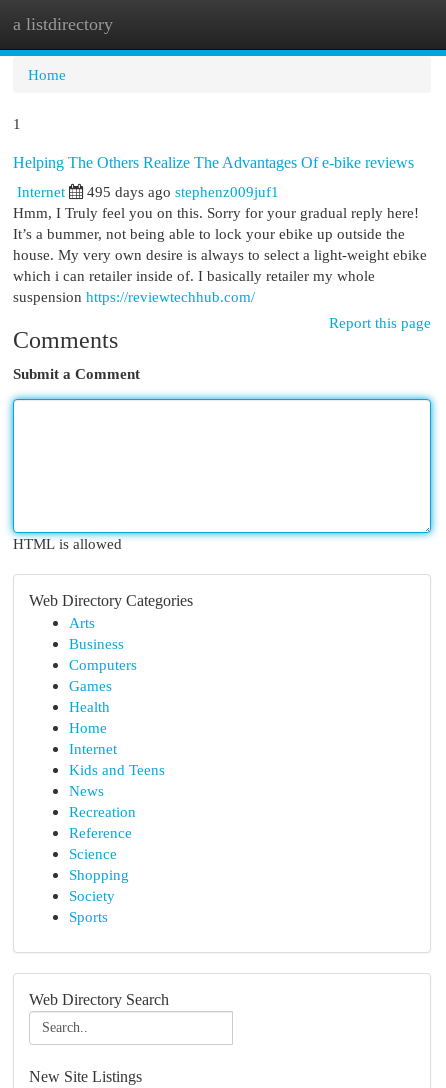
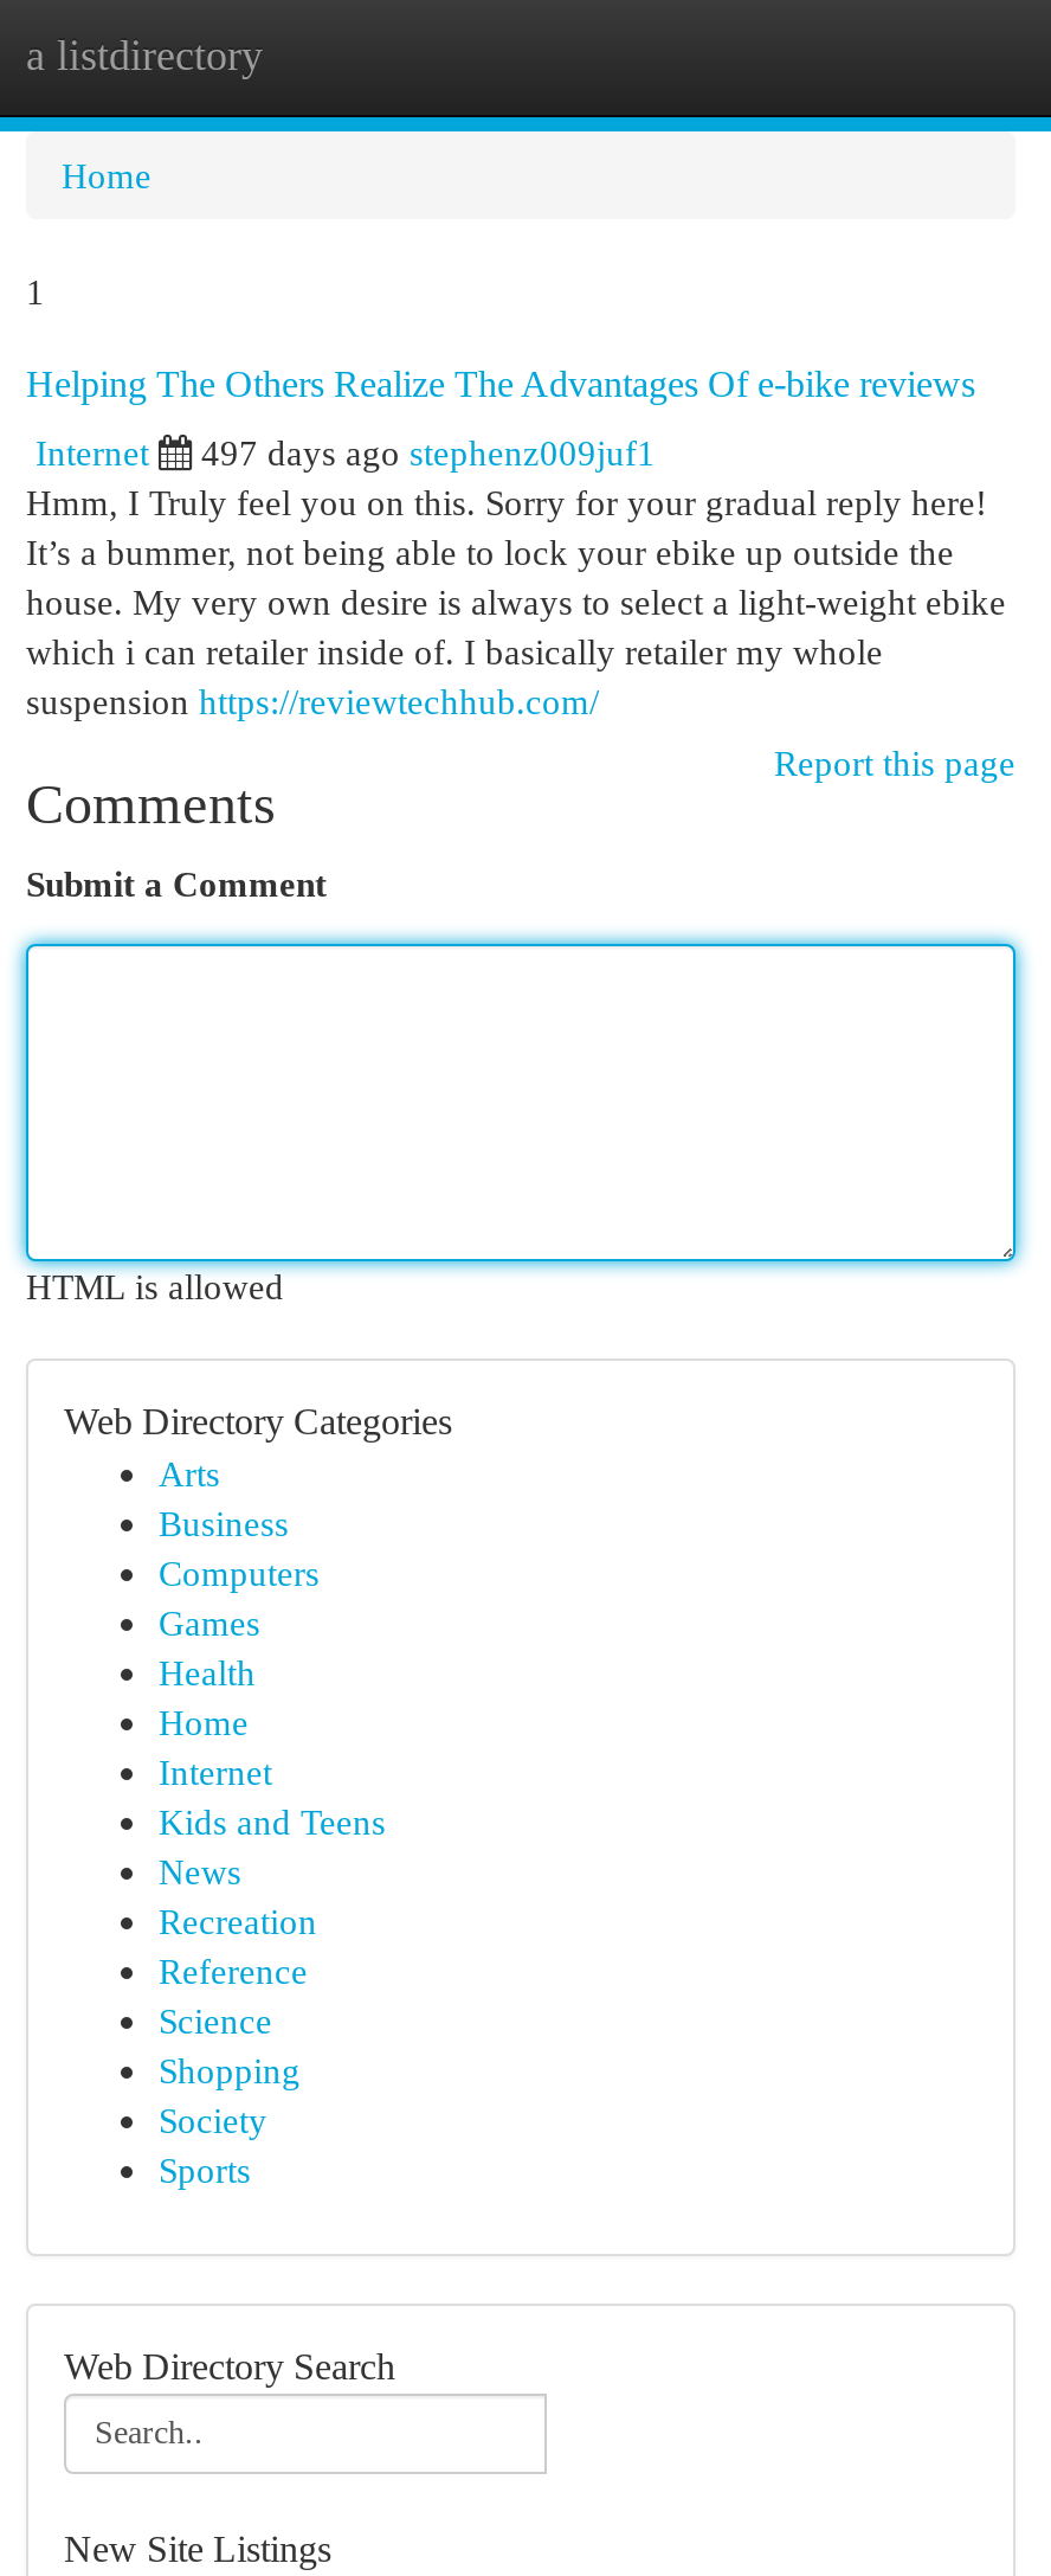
- 495 days ago stephenz009juf1
+ 497 days ago stephenz009juf1
